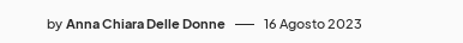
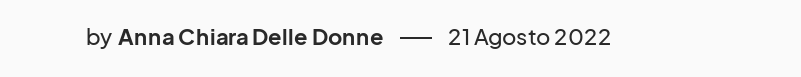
- 16 Agosto 2023
+ 21 Agosto 2022
